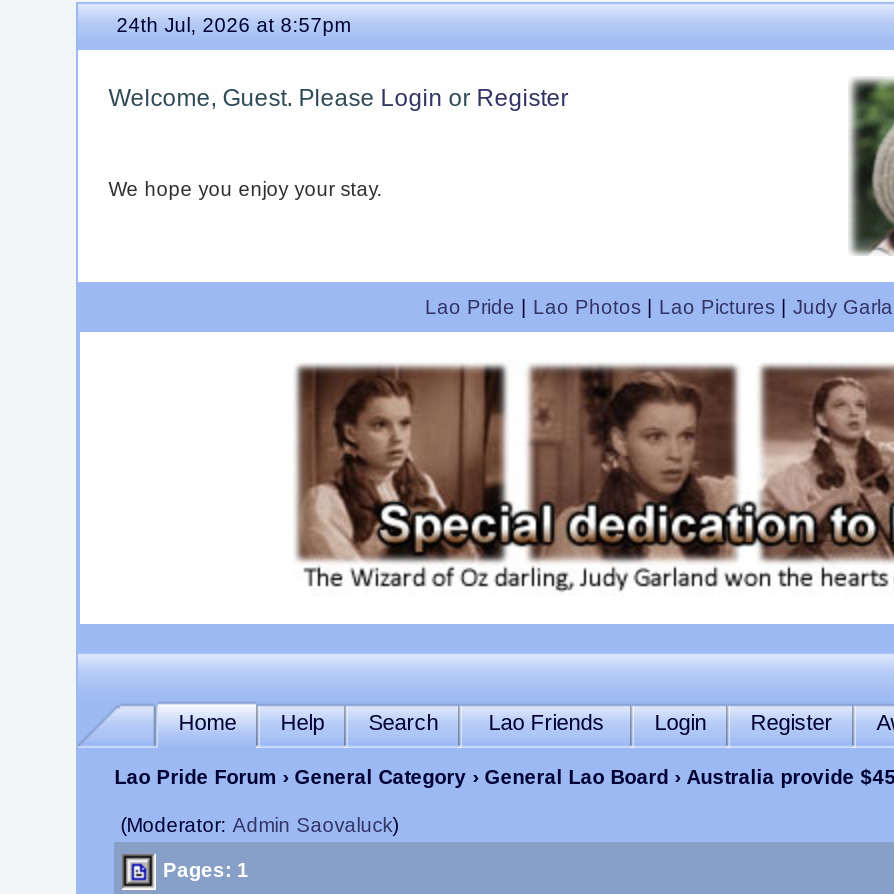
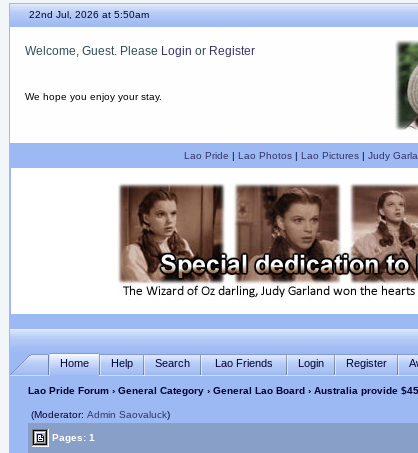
- 24th Jul, 2026 at 8:57pm
+ 22nd Jul, 2026 at 5:50am
